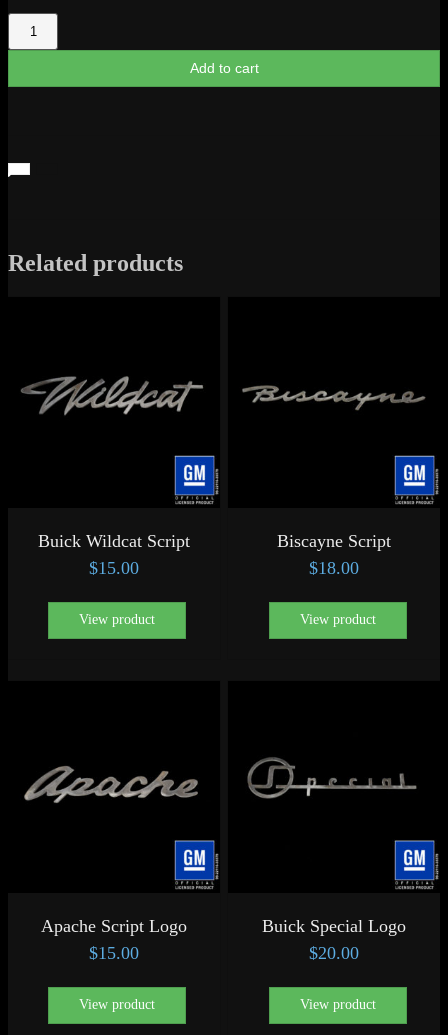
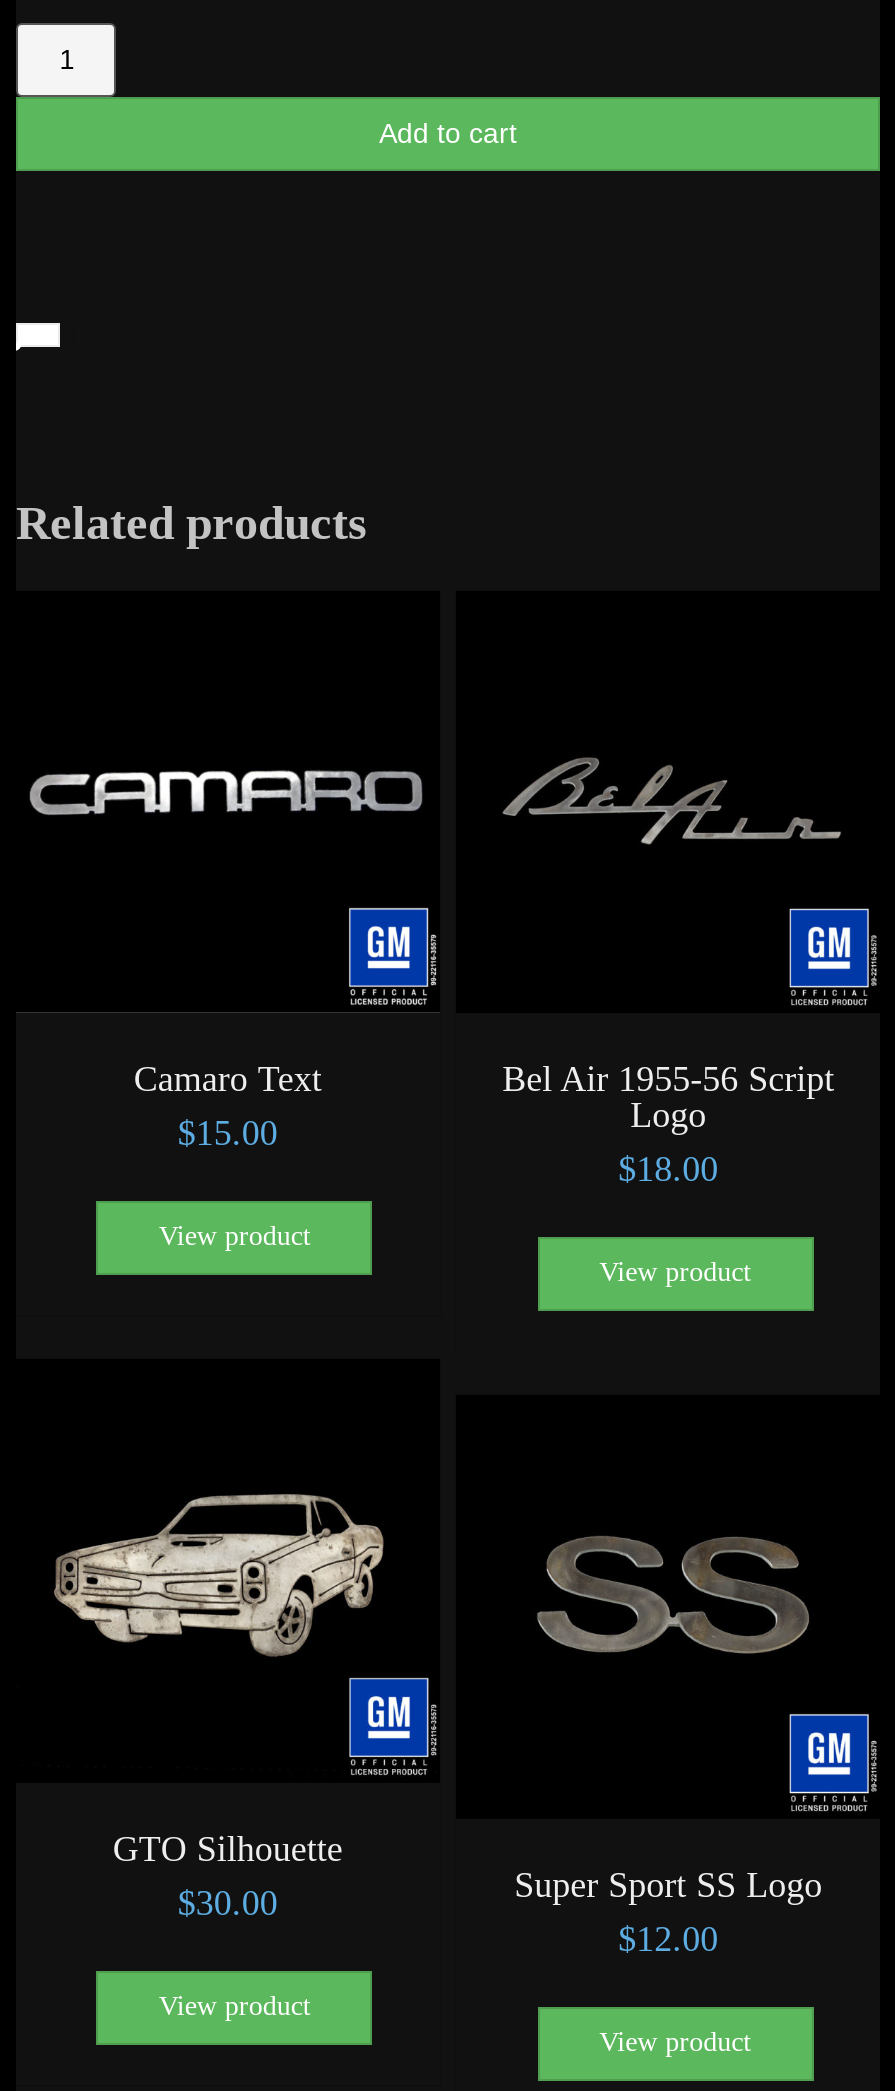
- [image]
+ [image]

- [image]
+ [image]

- Buick Wildcat Script
+ Camaro Text

- Biscayne Script
+ Bel Air 1955-56 Script
+ Logo

- [image]
+ [image]

- [image]
+ [image]

- Apache Script Logo
- $15.00
+ GTO Silhouette
+ $30.00

- Buick Special Logo
- $20.00
+ Super Sport SS Logo
+ $12.00
